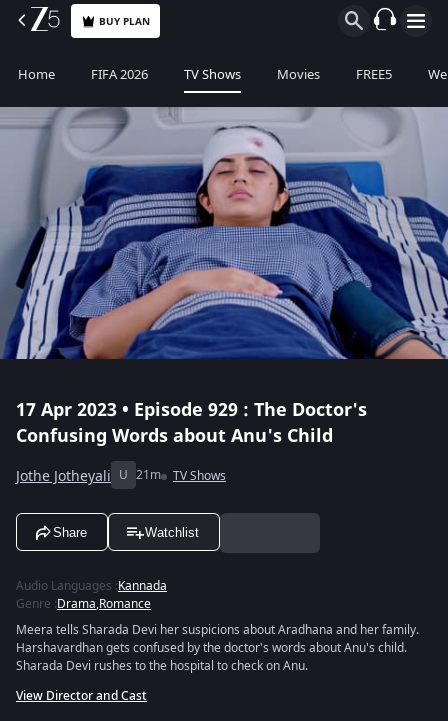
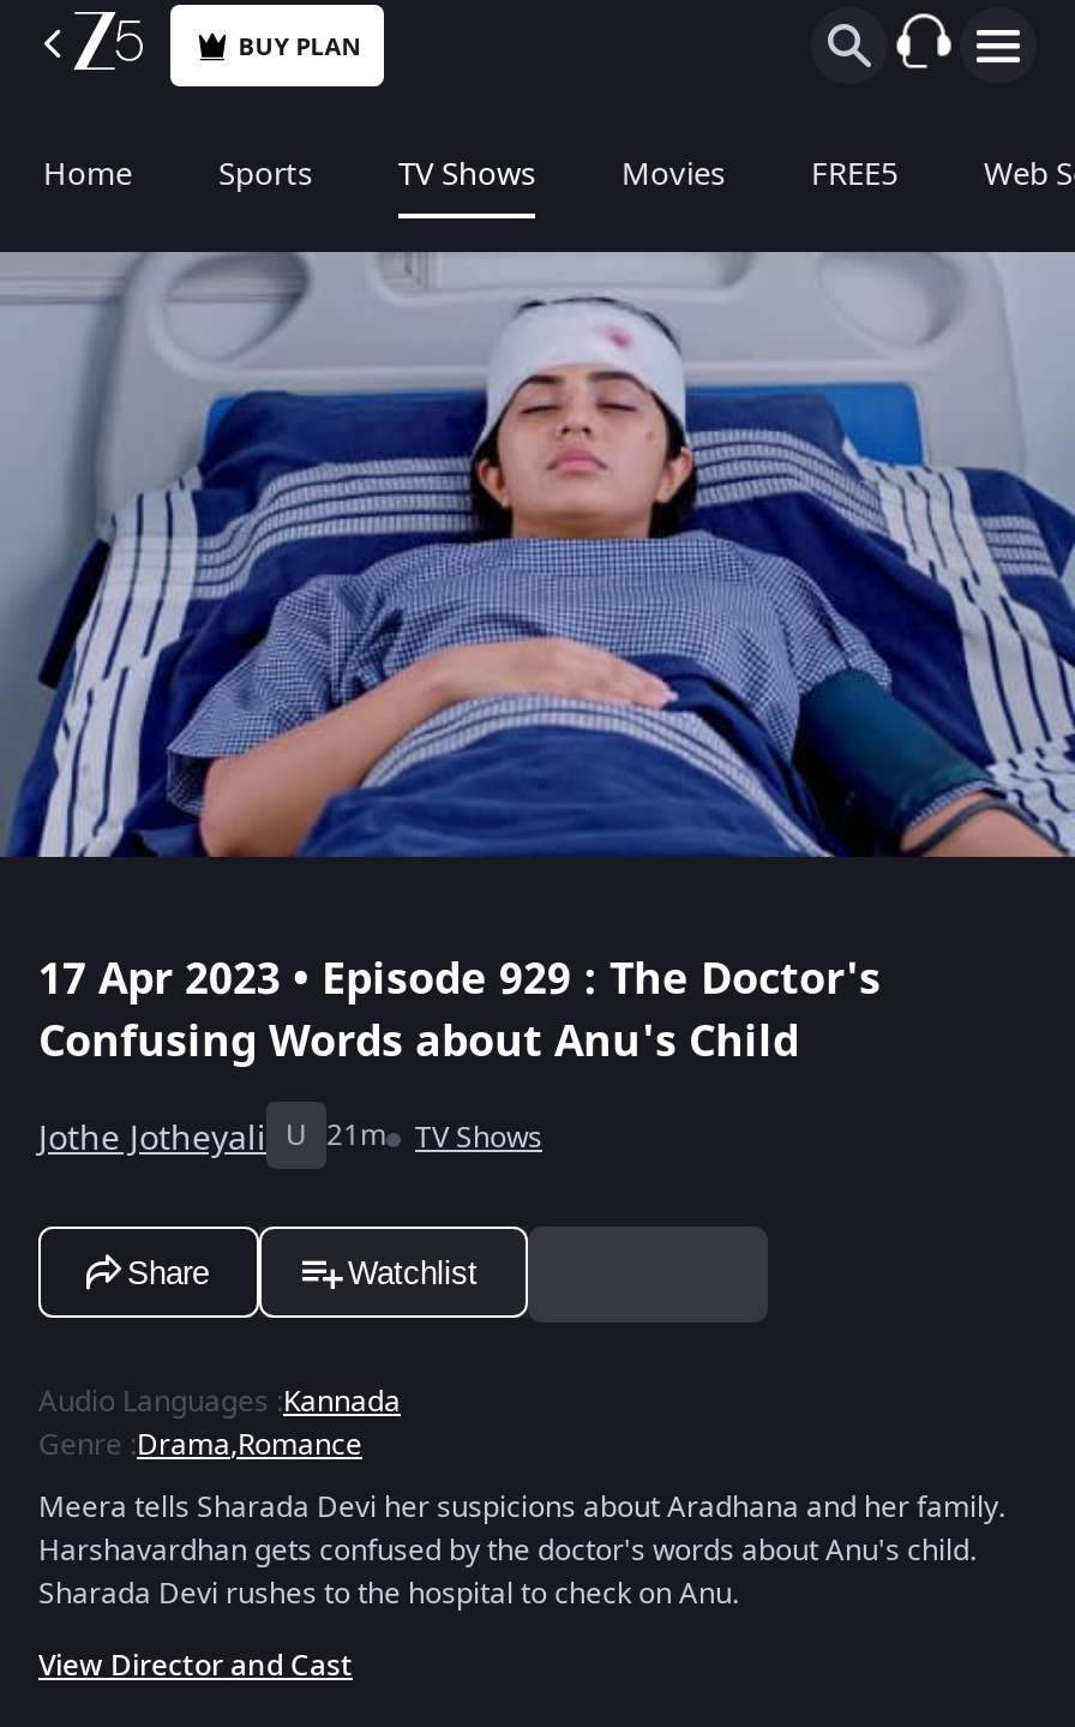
- FIFA 2026
+ Sports
